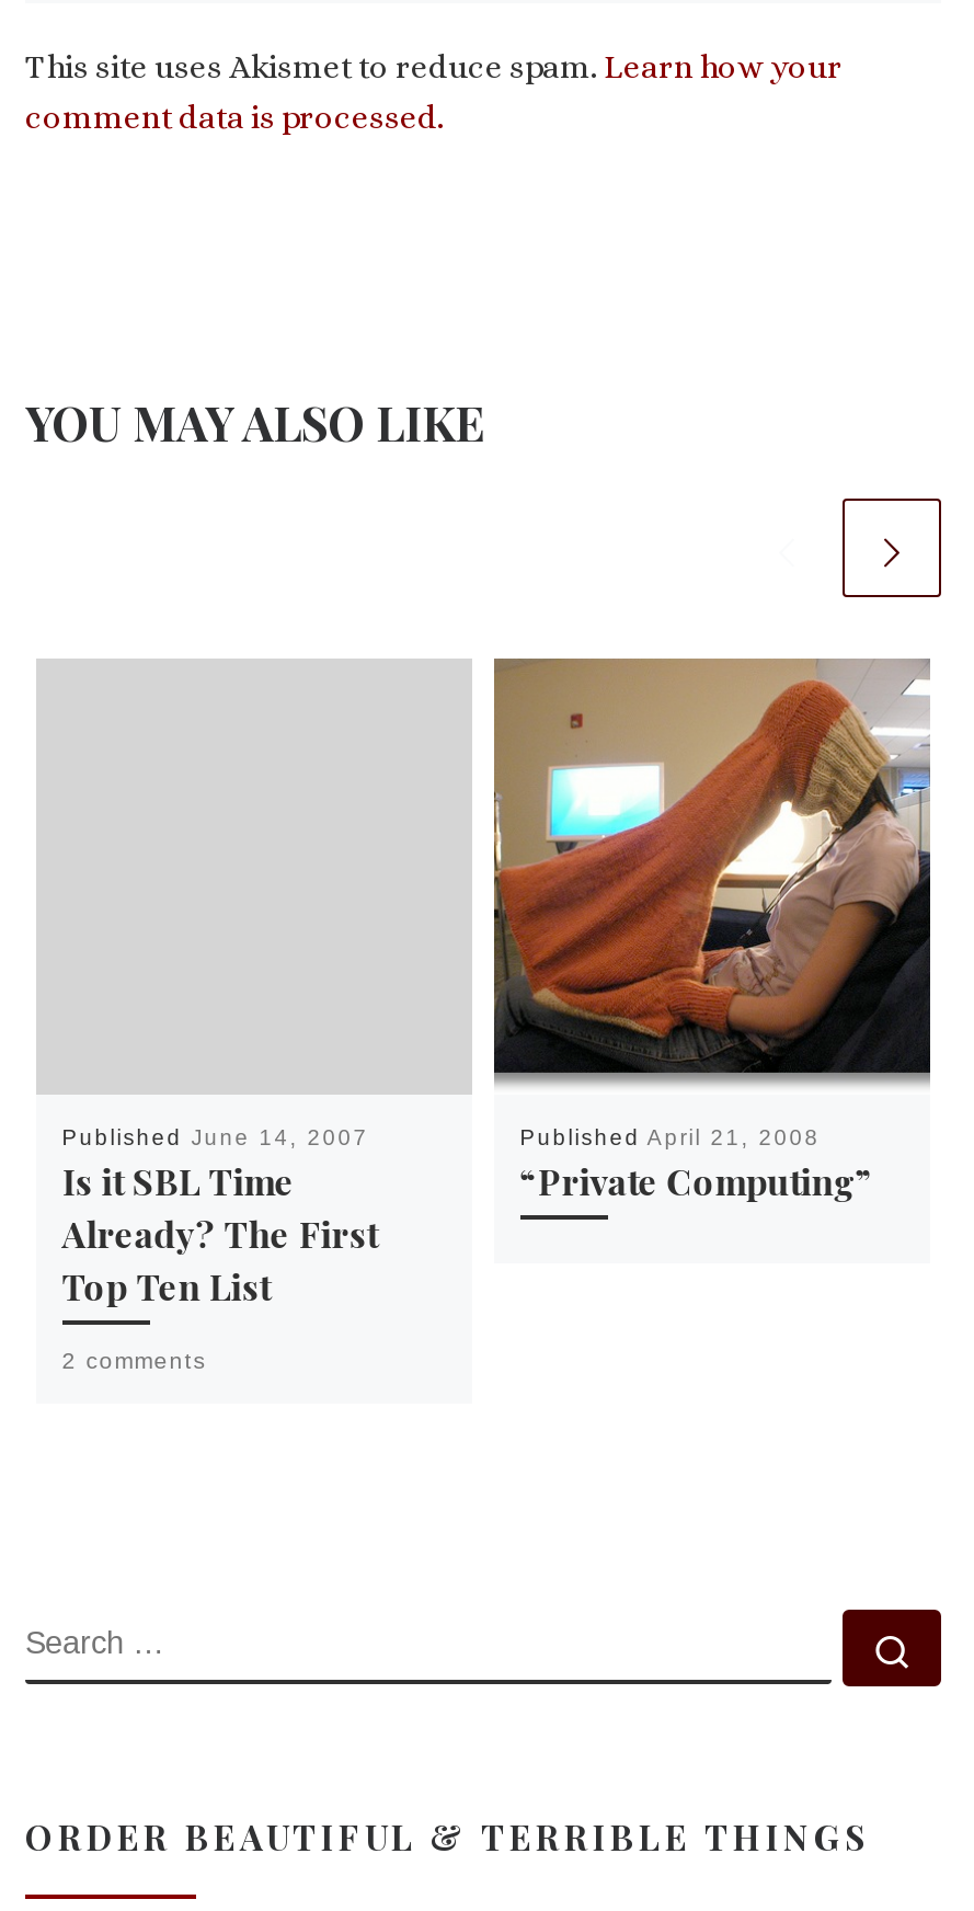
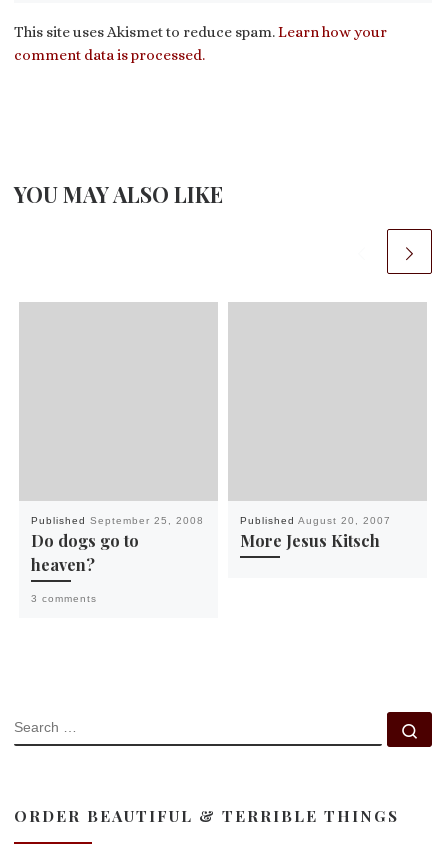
- [image]

- Published June 14, 2007
- Is it SBL Time
- Already? The First
- Top Ten List
+ Published September 25, 2008
+ Do dogs go to
+ heaven?

- Published April 21, 2008
- “Private Computing”
+ Published August 20, 2007
+ More Jesus Kitsch

- 2 comments
+ 3 comments
